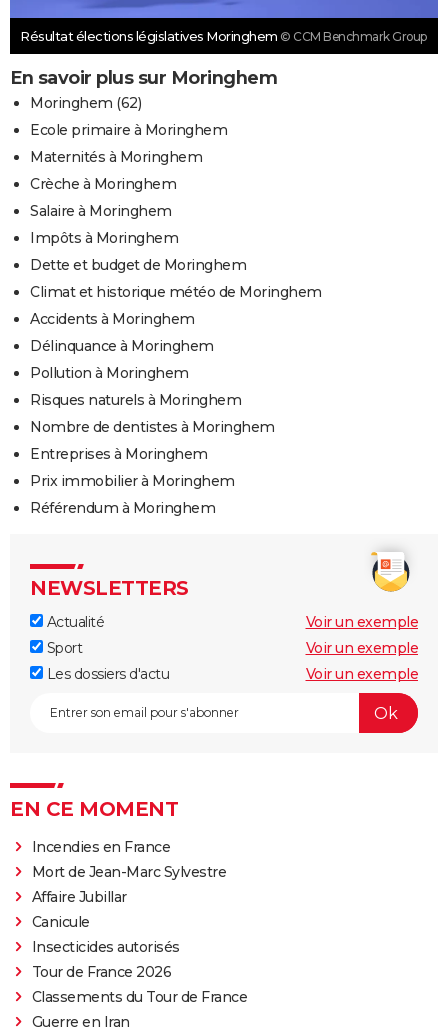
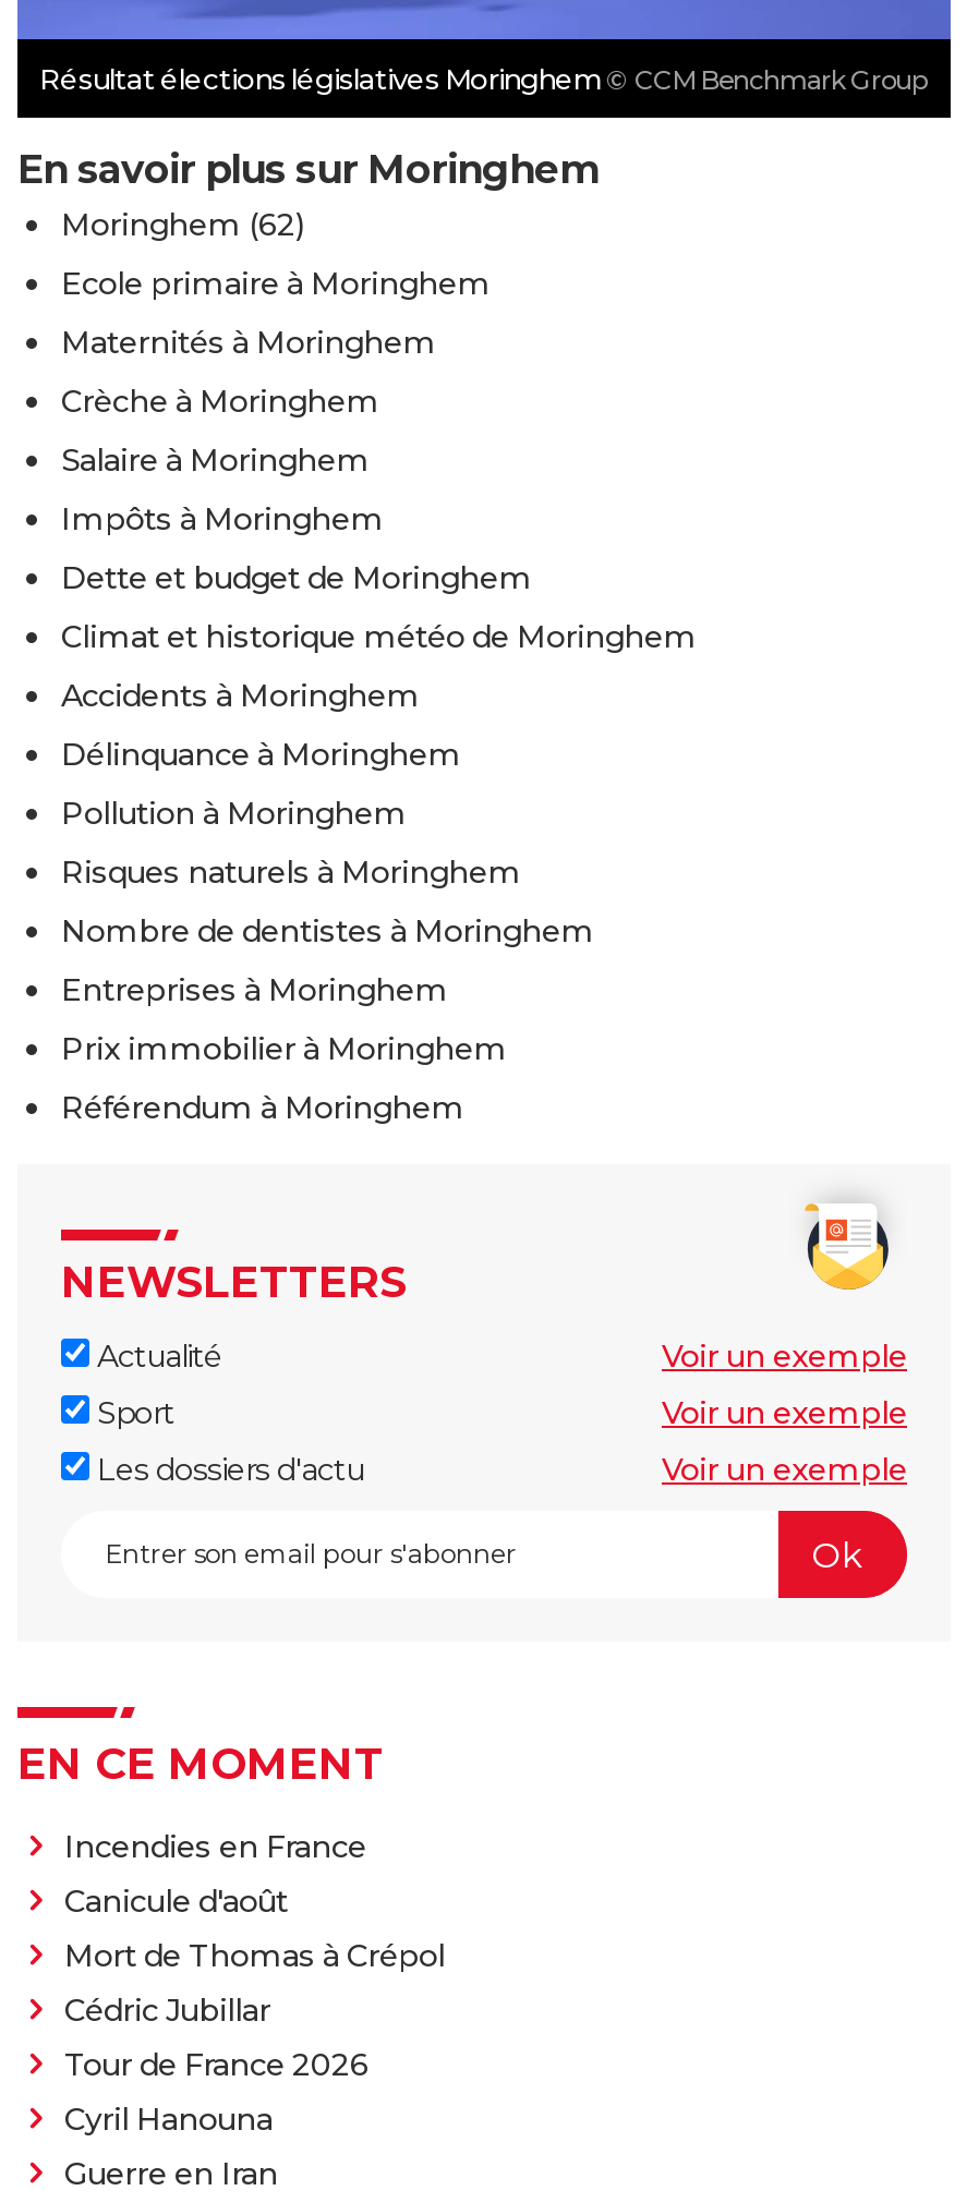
- Mort de Jean-Marc Sylvestre
- Affaire Jubillar
- Canicule
- Insecticides autorisés
+ Canicule d'août
+ Mort de Thomas à Crépol
+ Cédric Jubillar

- Classements du Tour de France
+ Cyril Hanouna
